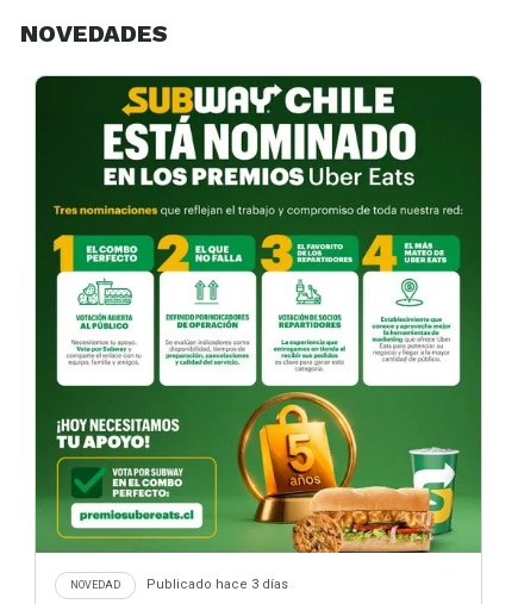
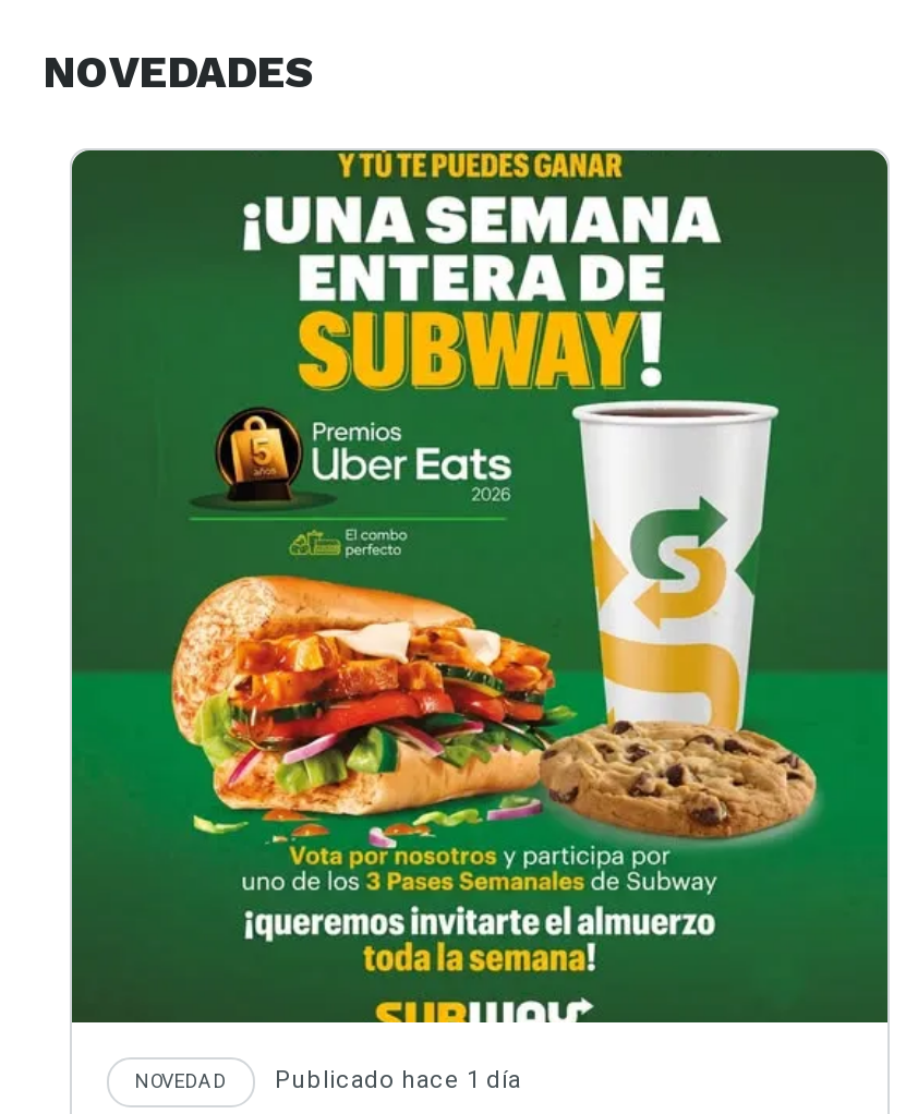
- [image]
- Publicado hace 3 días
+ [image]
+ Publicado hace 1 día
